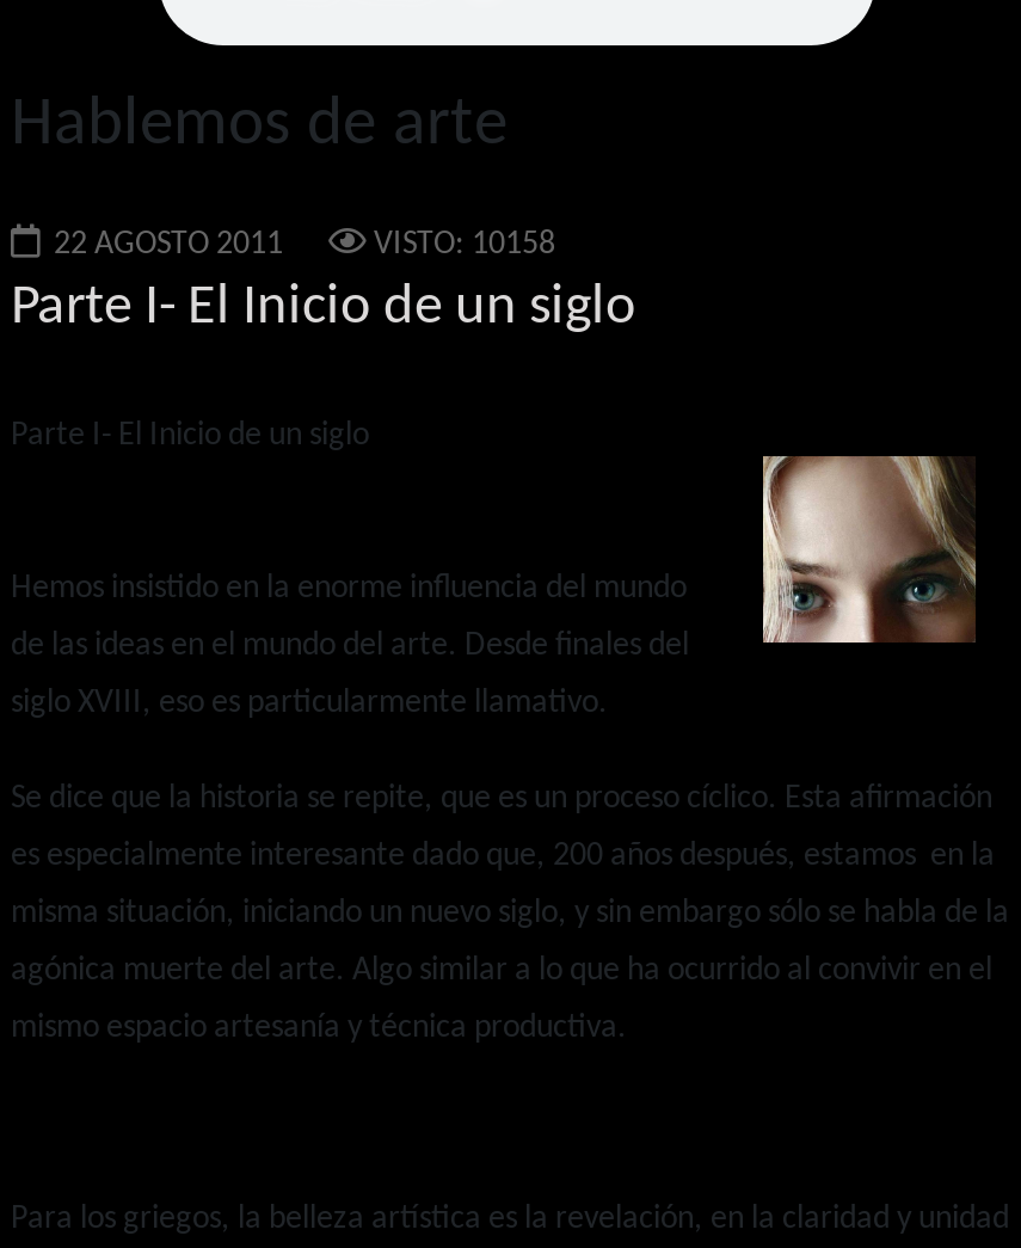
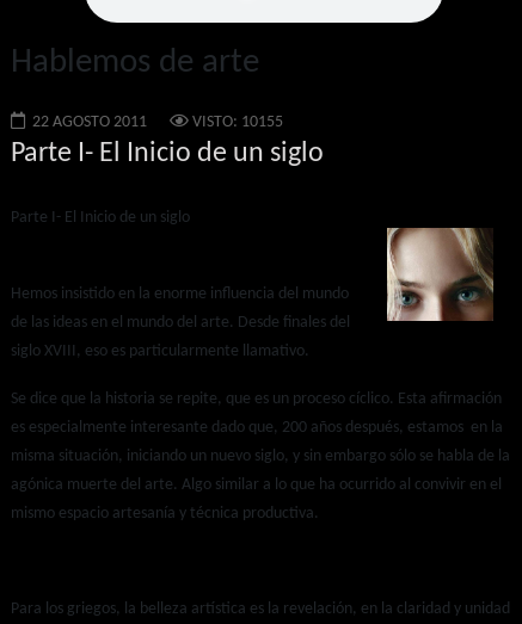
- VISTO: 10158
+ VISTO: 10155
